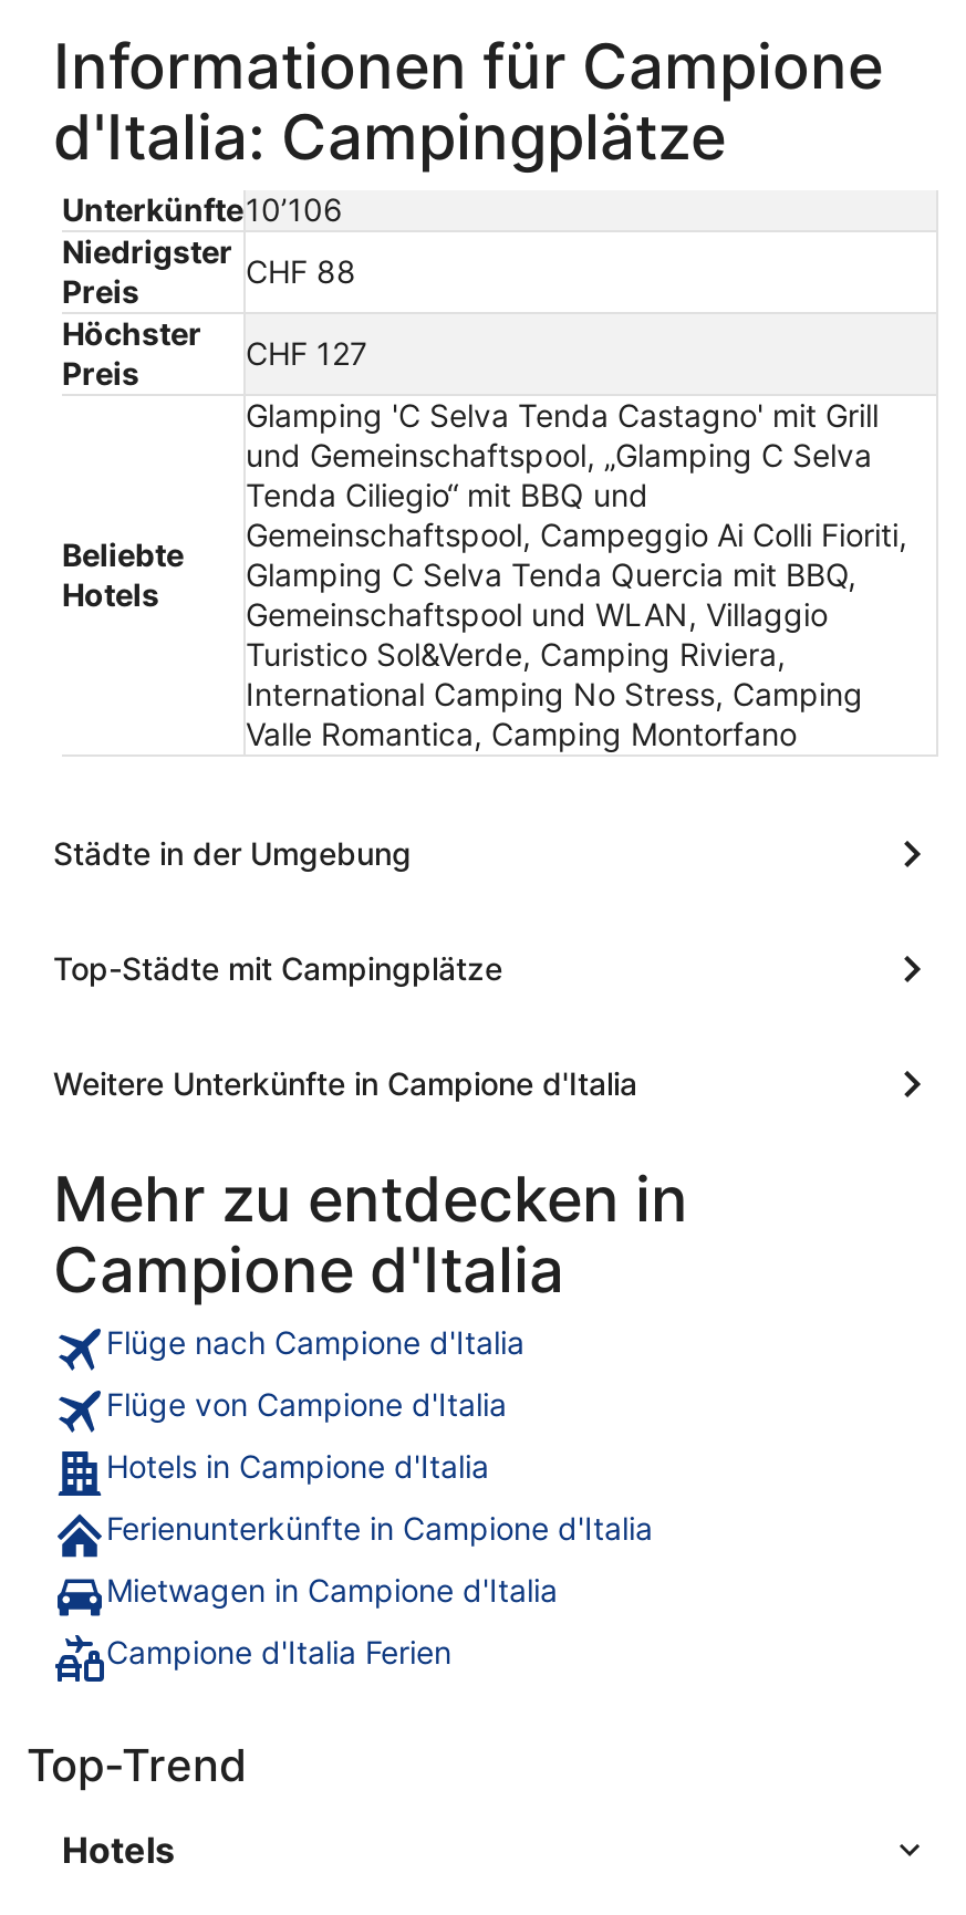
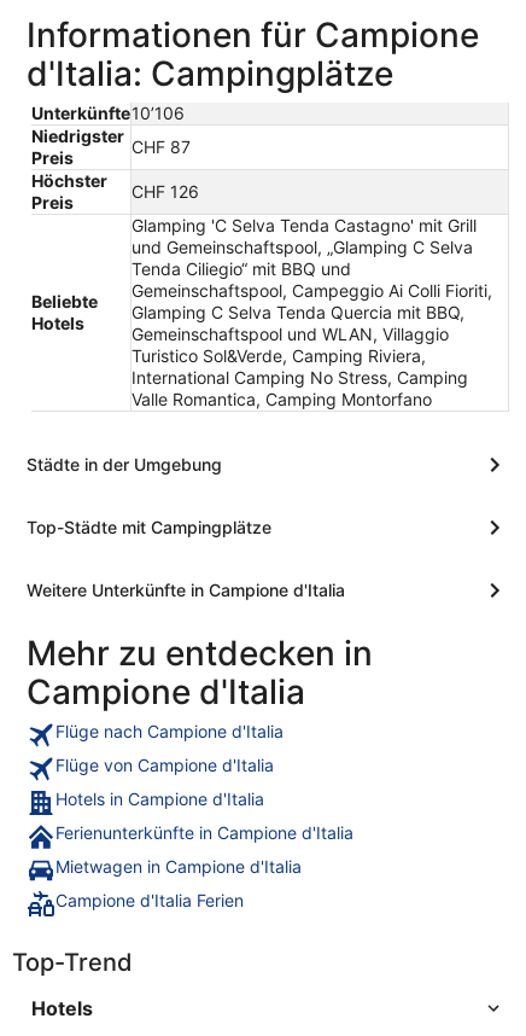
- CHF 88
+ CHF 87

- CHF 127
+ CHF 126
